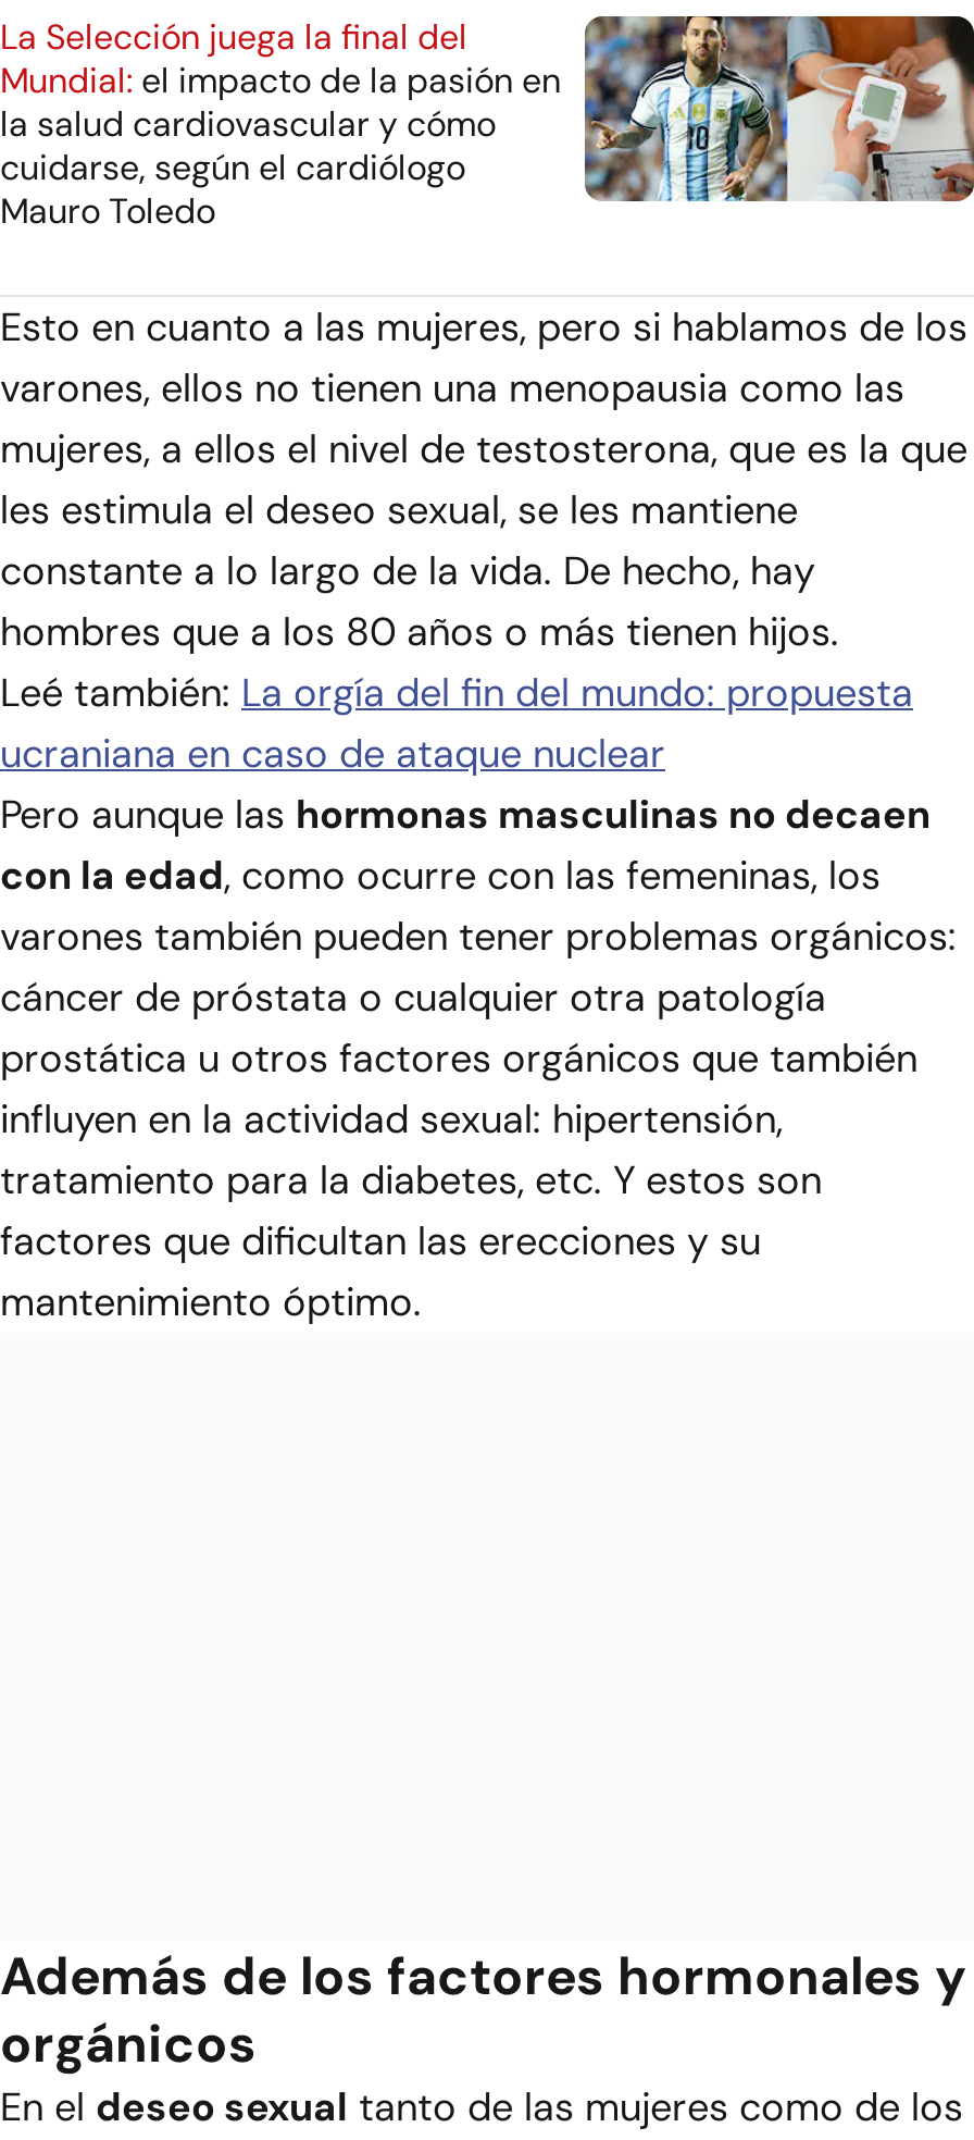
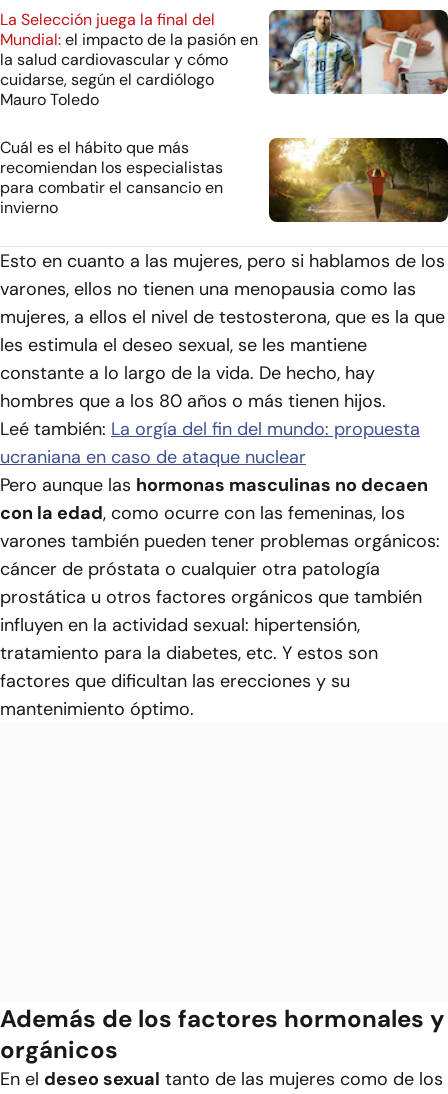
+ Cuál es el hábito que más
+ recomiendan los especialistas
+ para combatir el cansancio en
+ invierno

+ [image]
